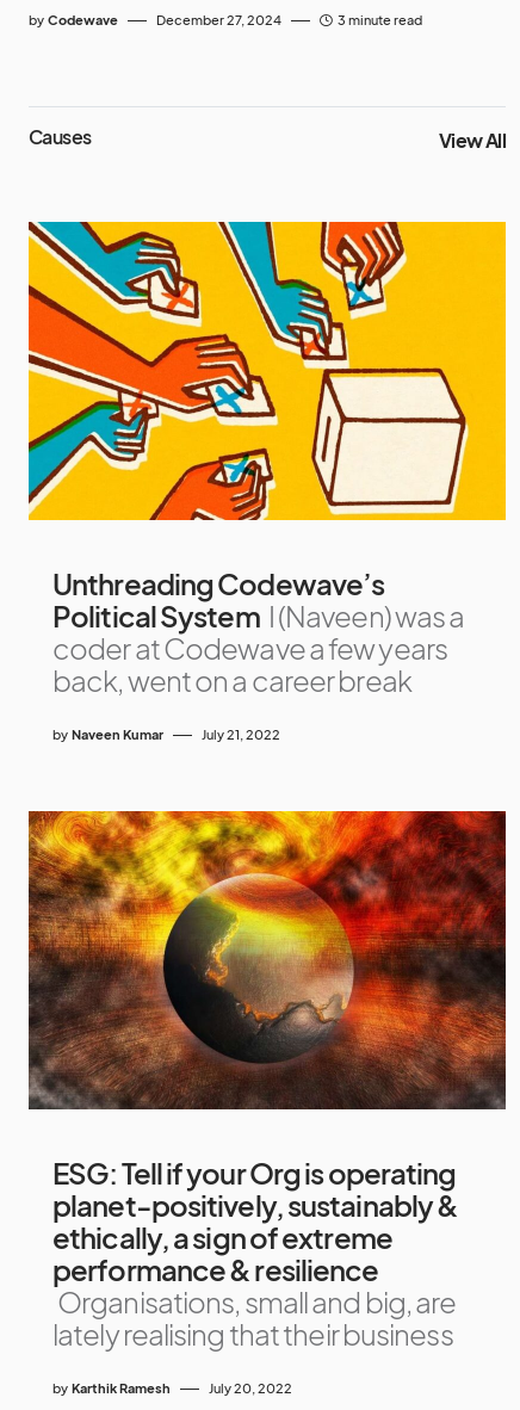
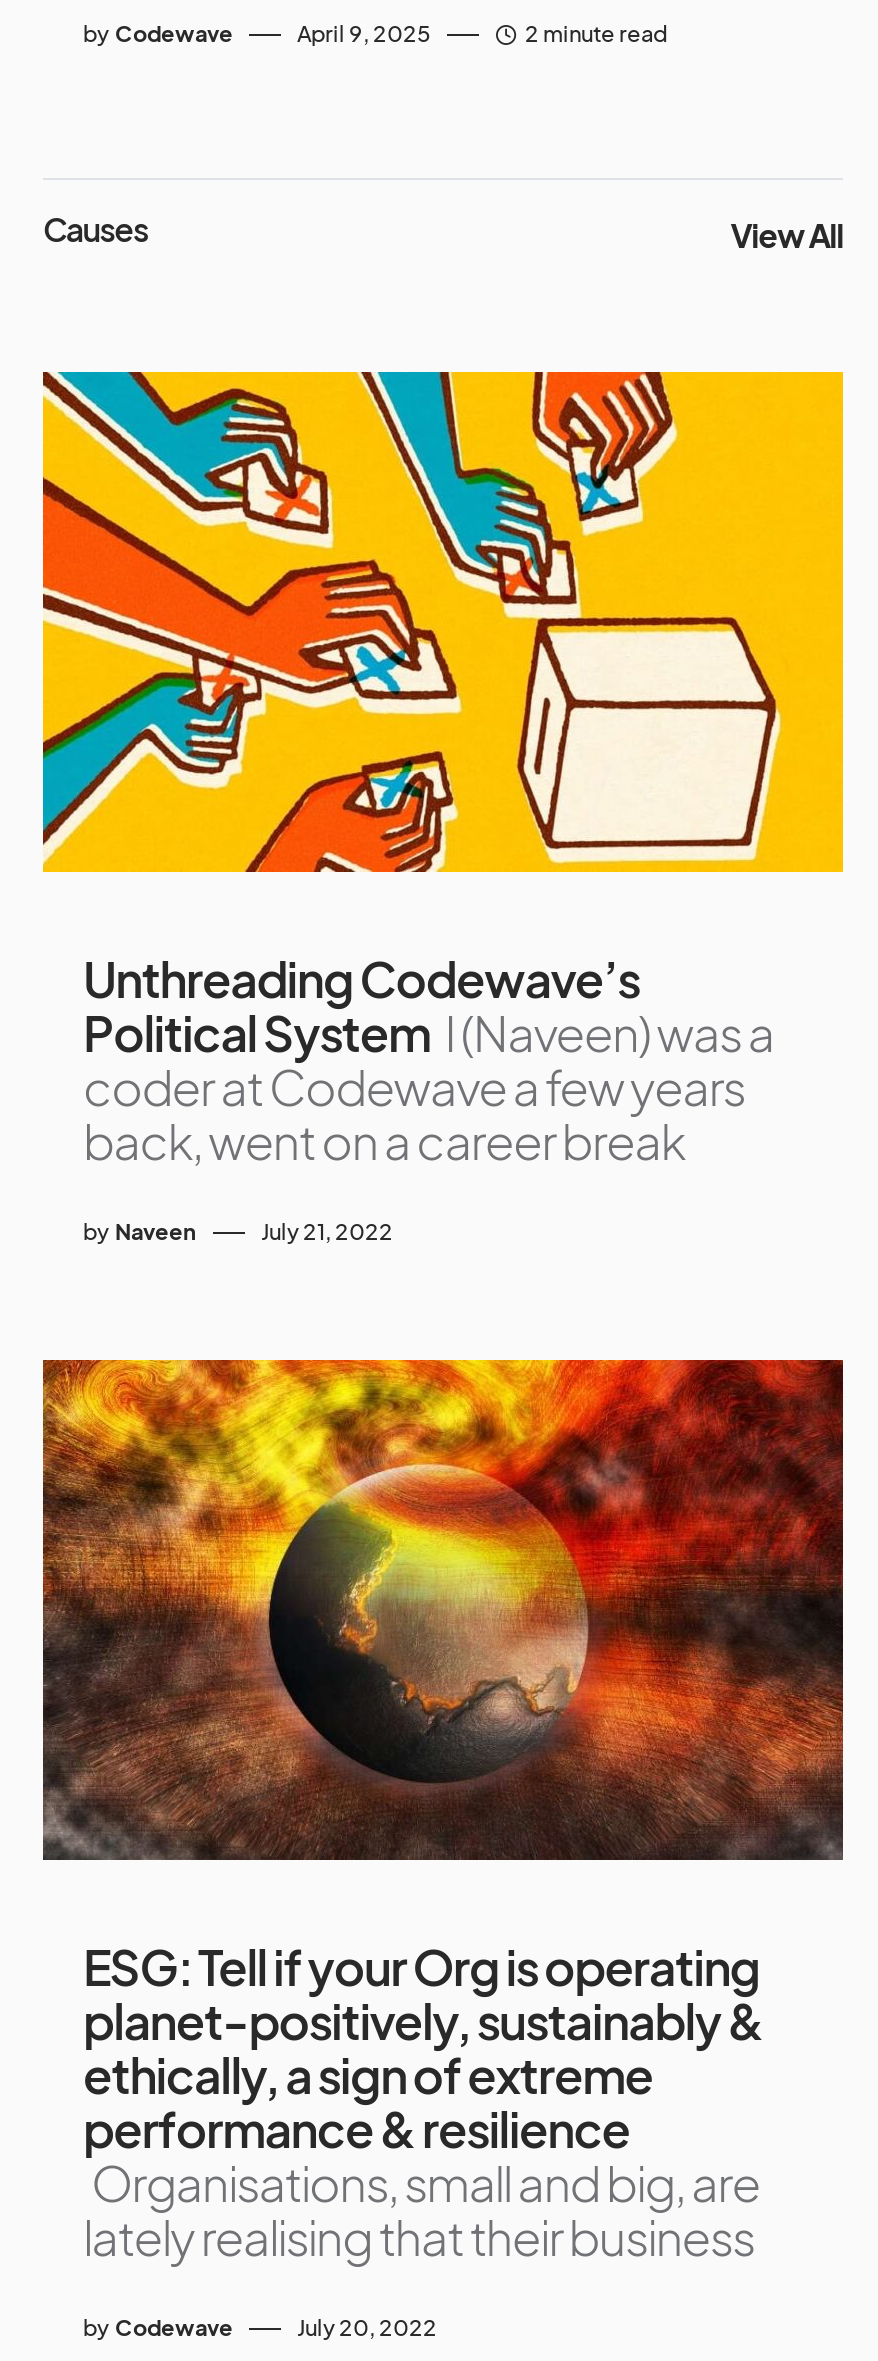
- December 27, 2024
- 3 minute read
+ April 9, 2025
+ 2 minute read

- by Naveen Kumar
+ by Naveen

- by Karthik Ramesh
+ by Codewave
